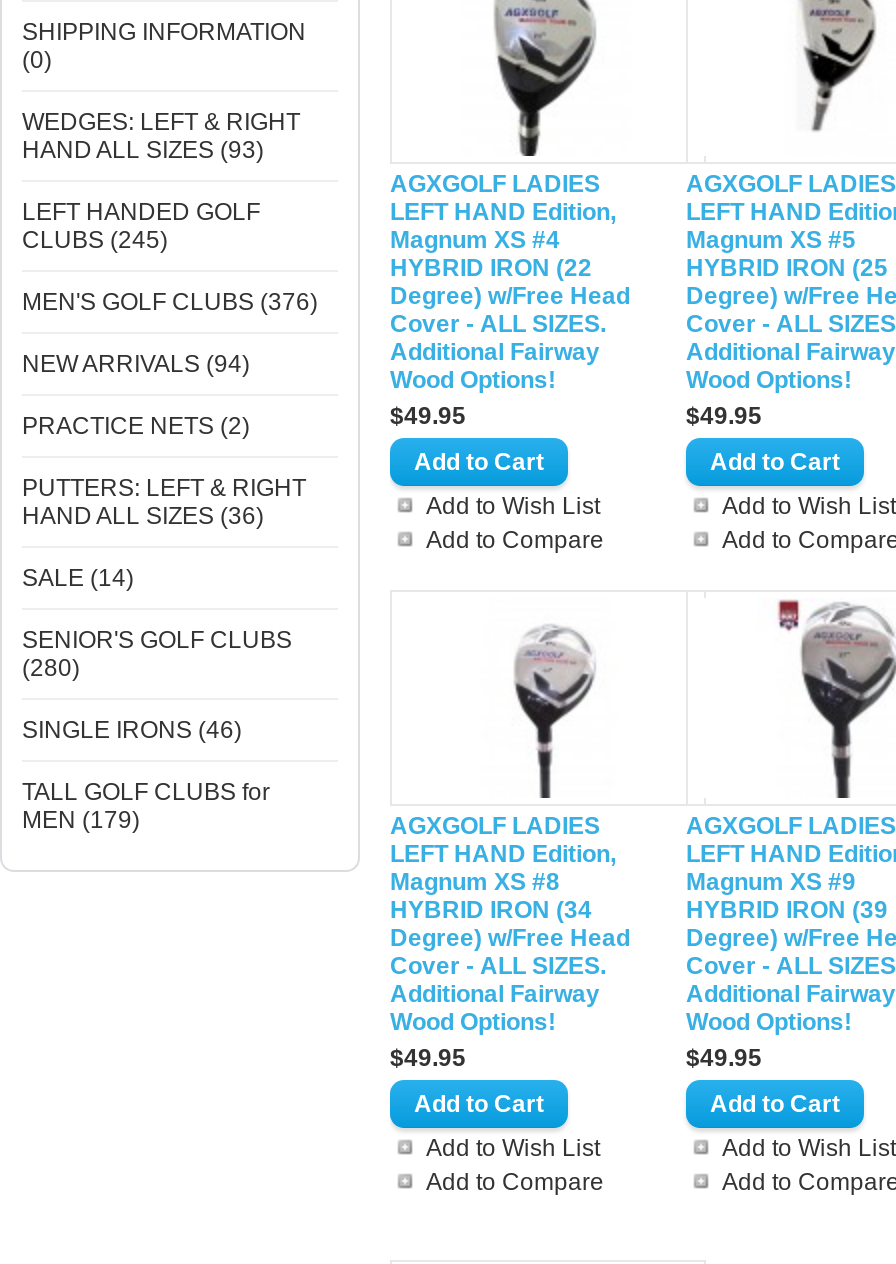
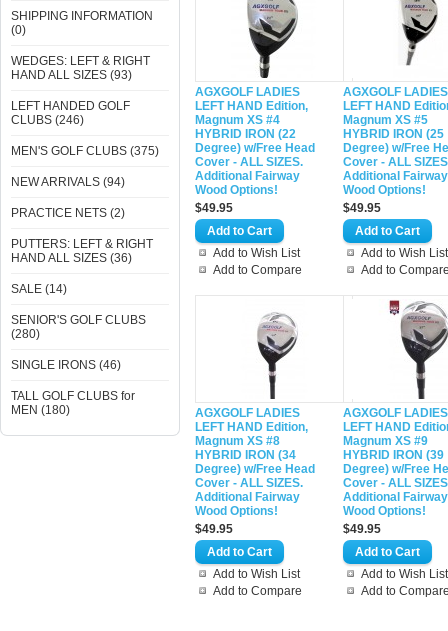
- CLUBS (245)
+ CLUBS (246)

- MEN'S GOLF CLUBS (376)
+ MEN'S GOLF CLUBS (375)

- MEN (179)
+ MEN (180)
